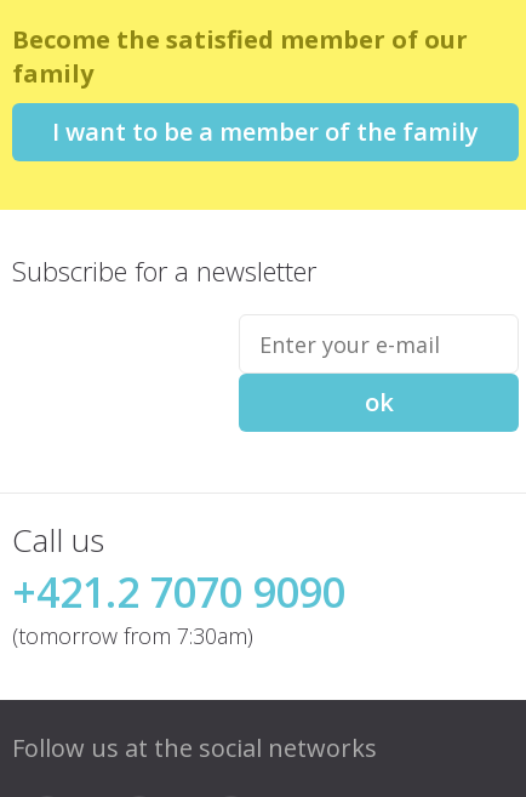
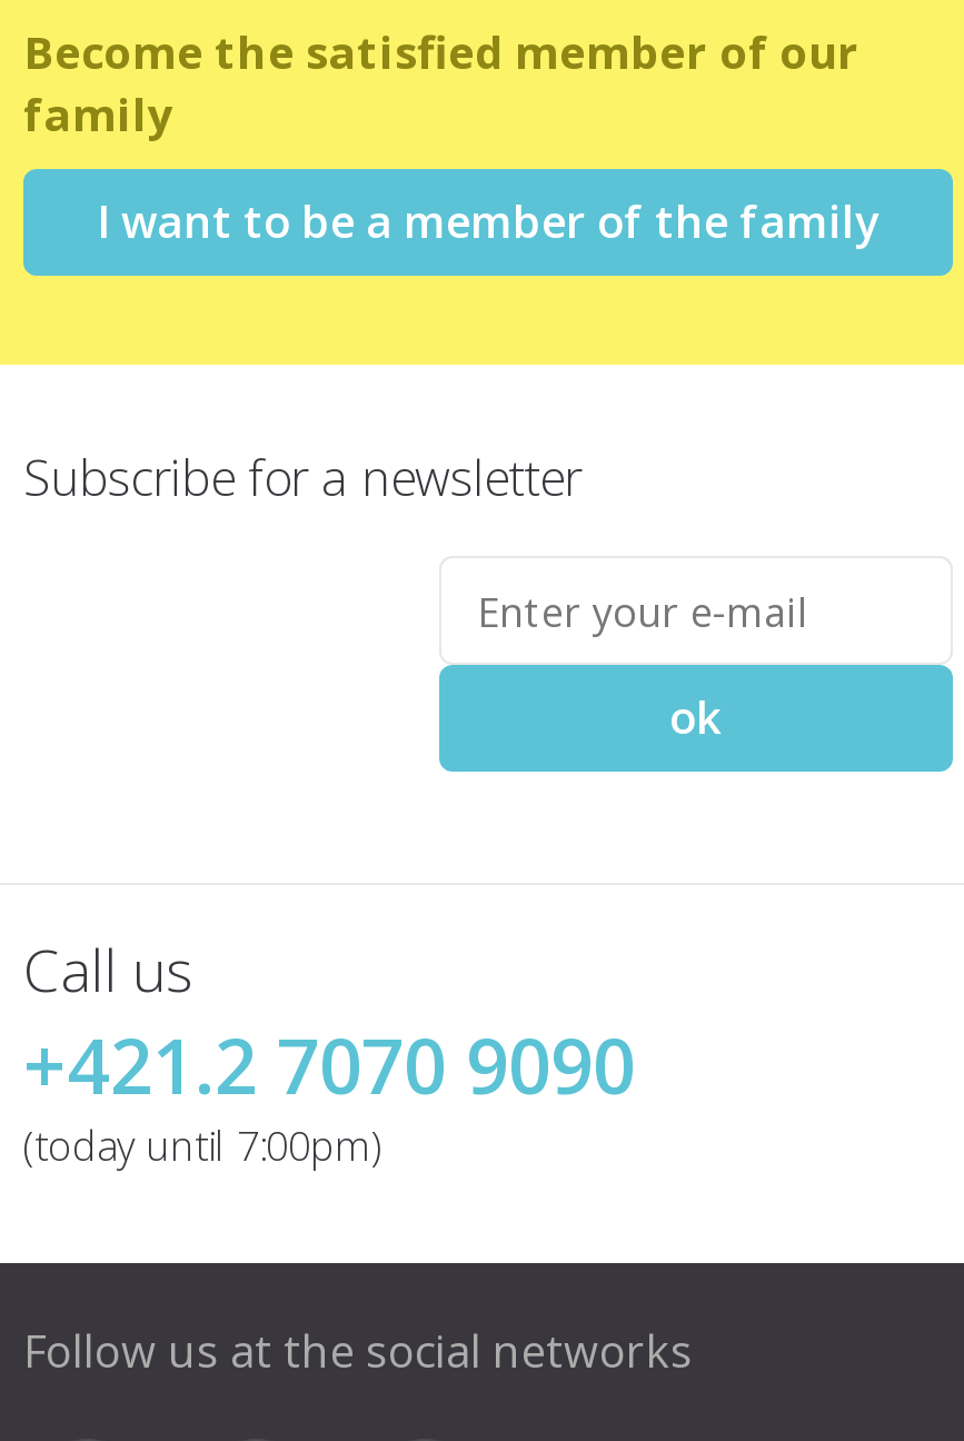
- (tomorrow from 7:30am)
+ (today until 7:00pm)
